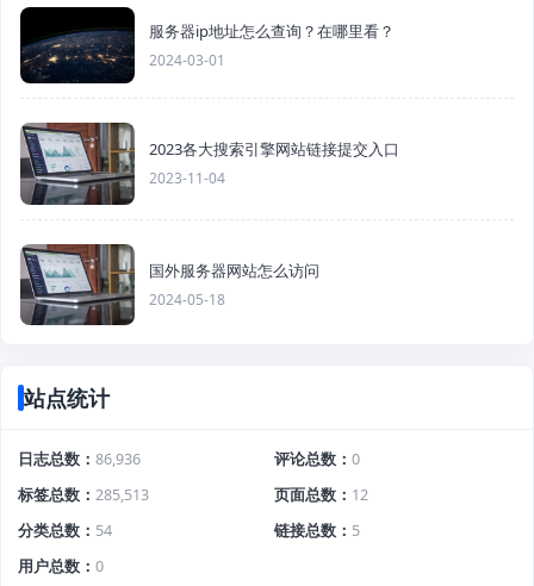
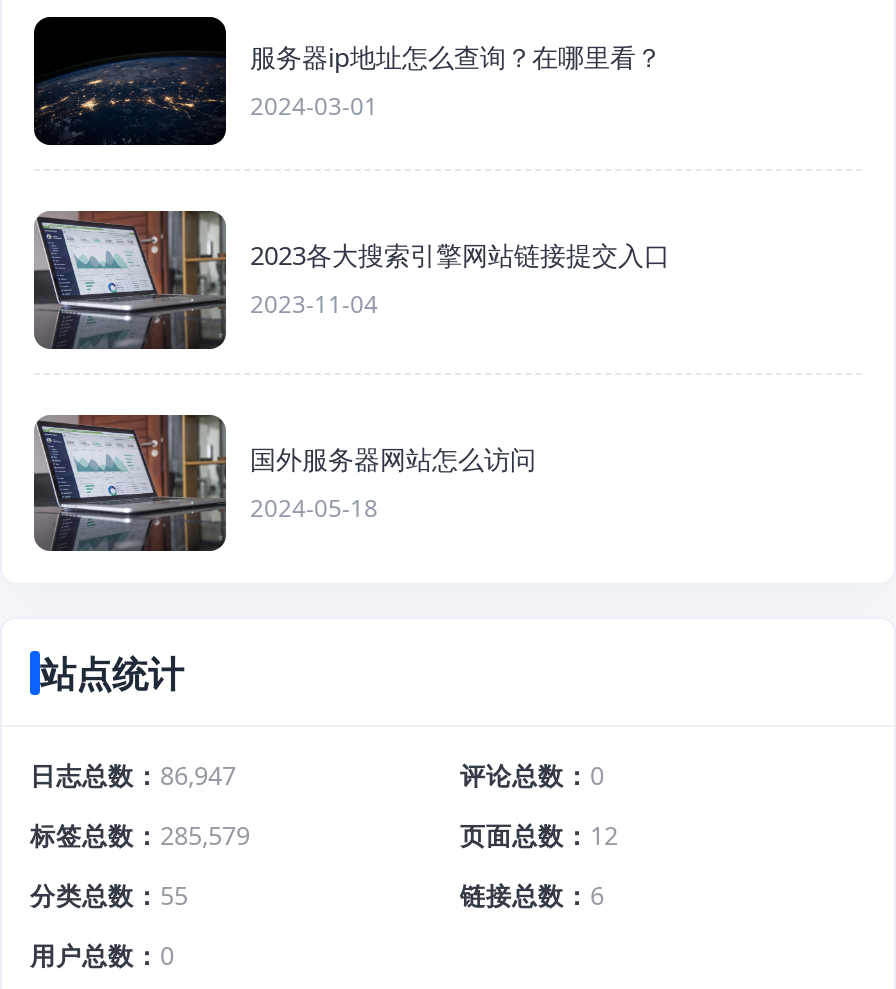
- 日志总数 86,936
+ 日志总数 86,947

- 标签总数 285,513
+ 标签总数 285,579

- 分类总数 54
+ 分类总数 55

- 链接总数 5
+ 链接总数 6
